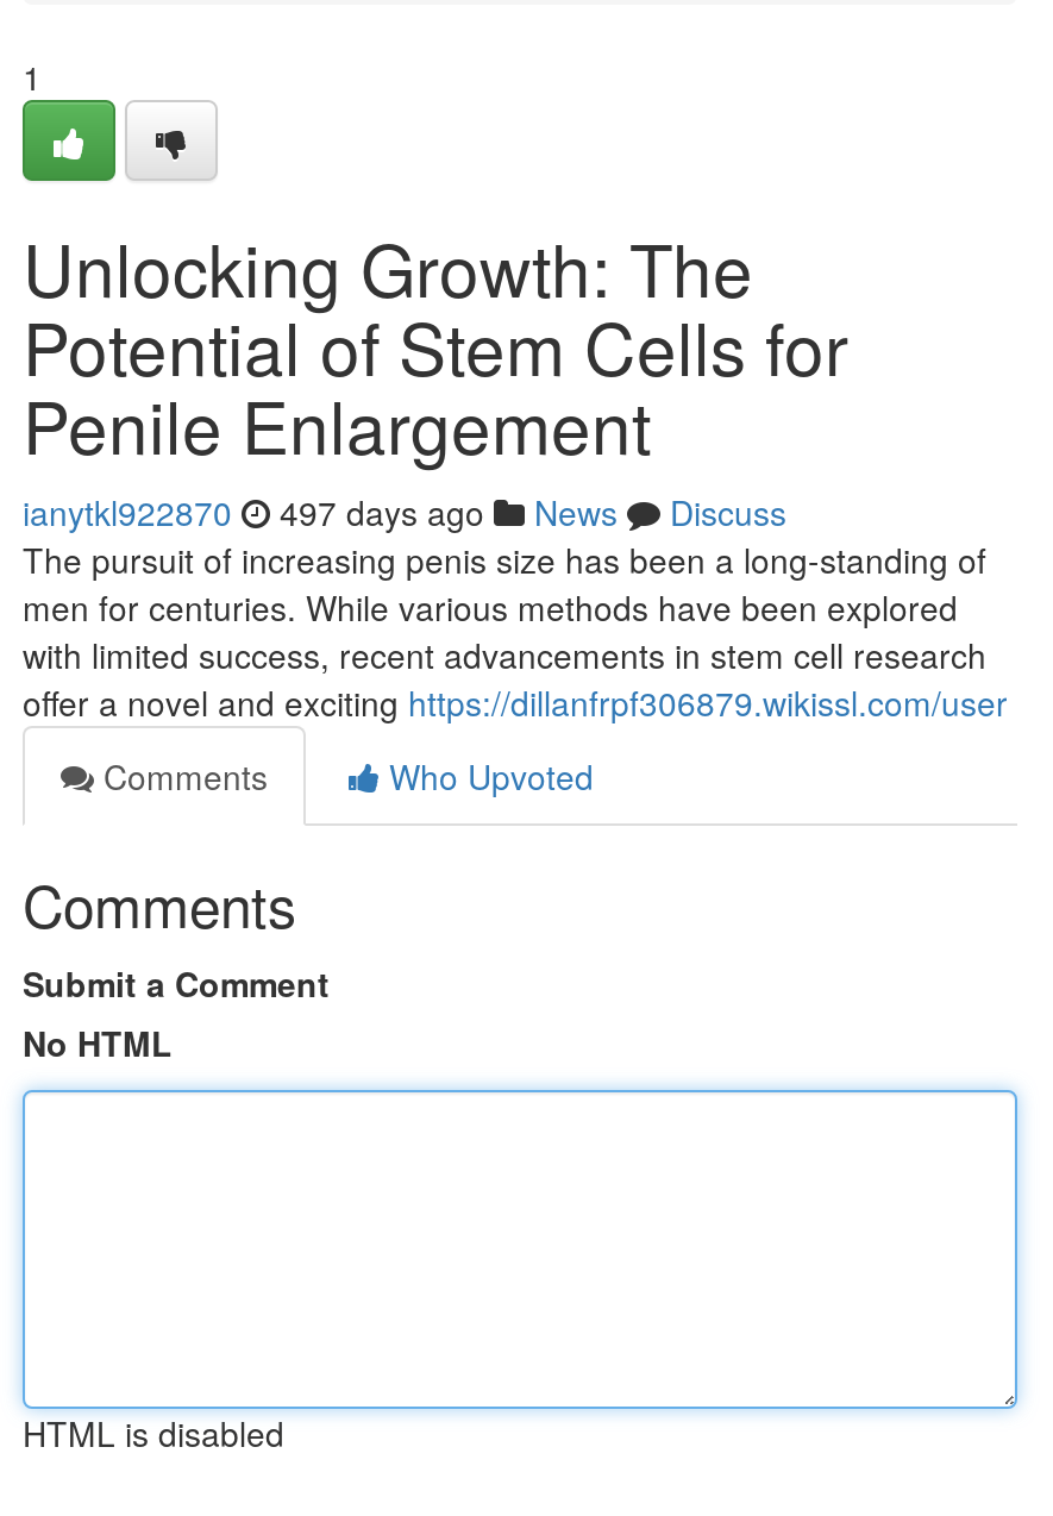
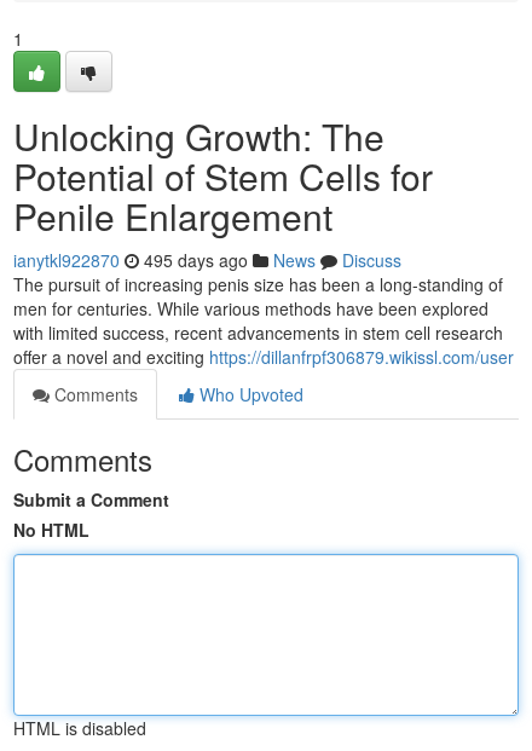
- ianytkl922870 497 days ago News Discuss
+ ianytkl922870 495 days ago News Discuss
